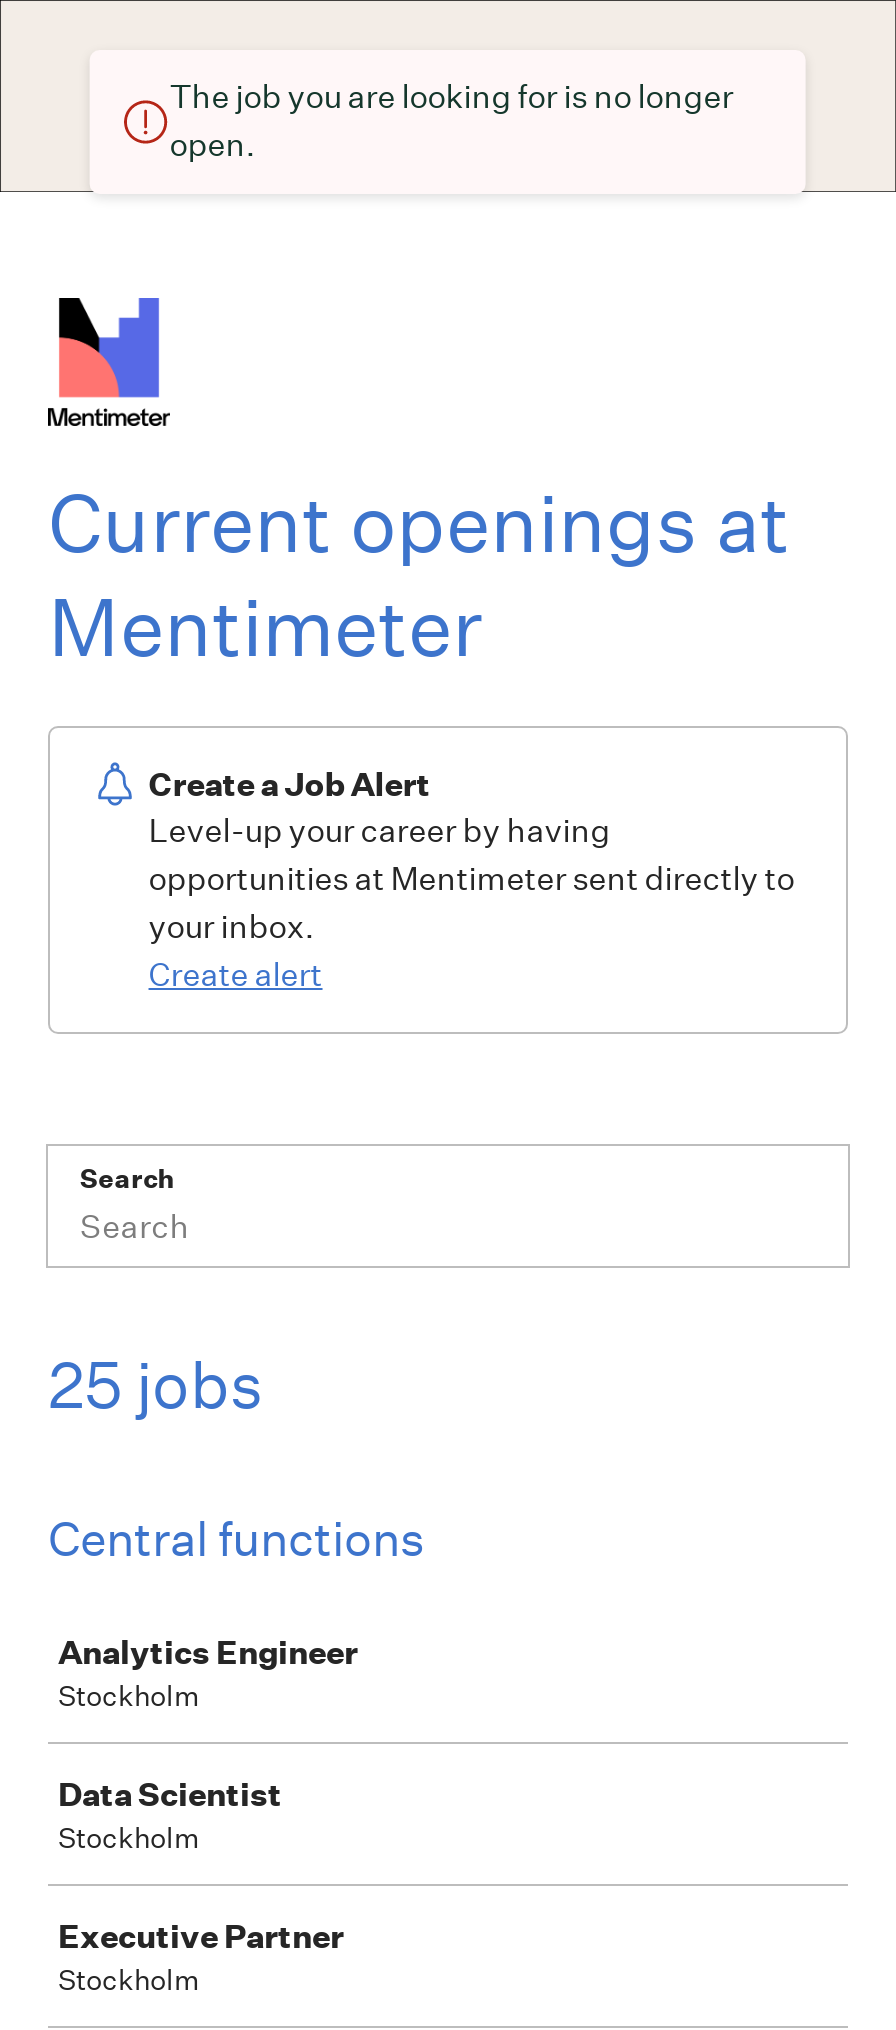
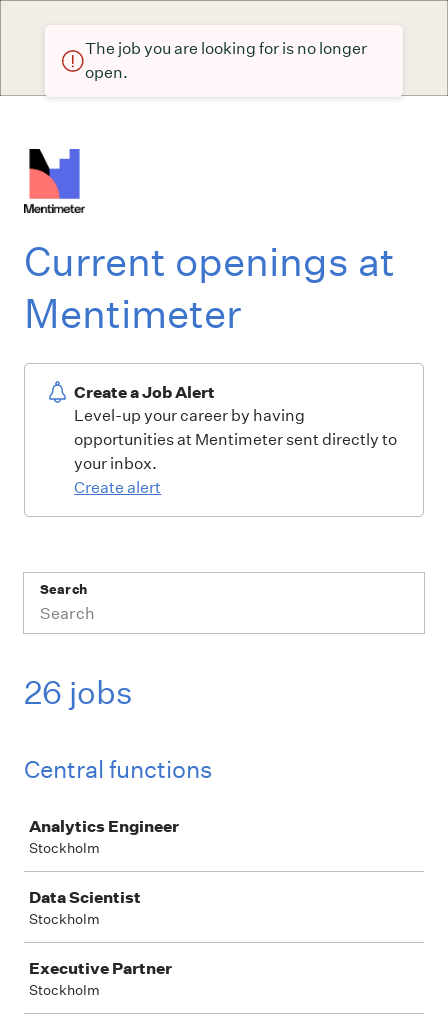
- 25 jobs
+ 26 jobs
